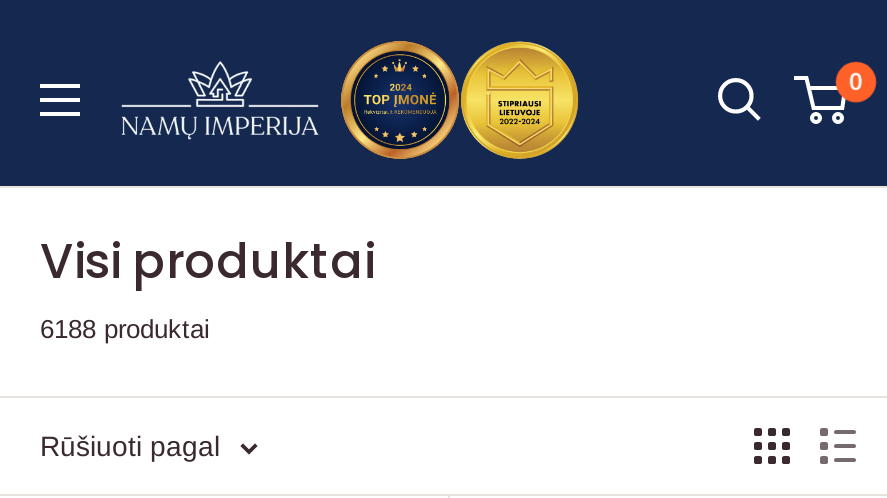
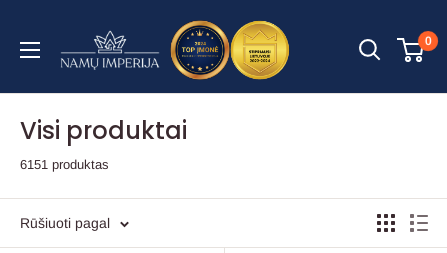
- 6188 produktai
+ 6151 produktas
